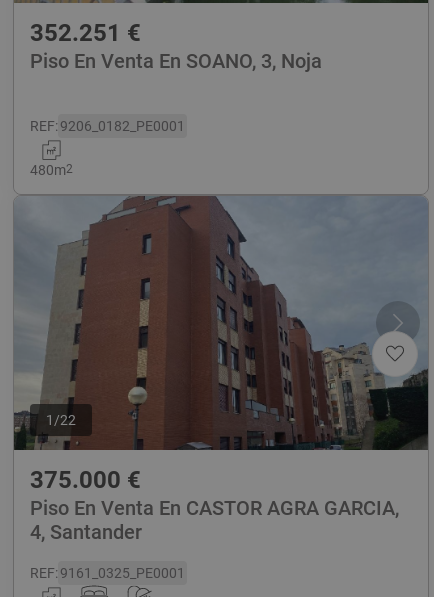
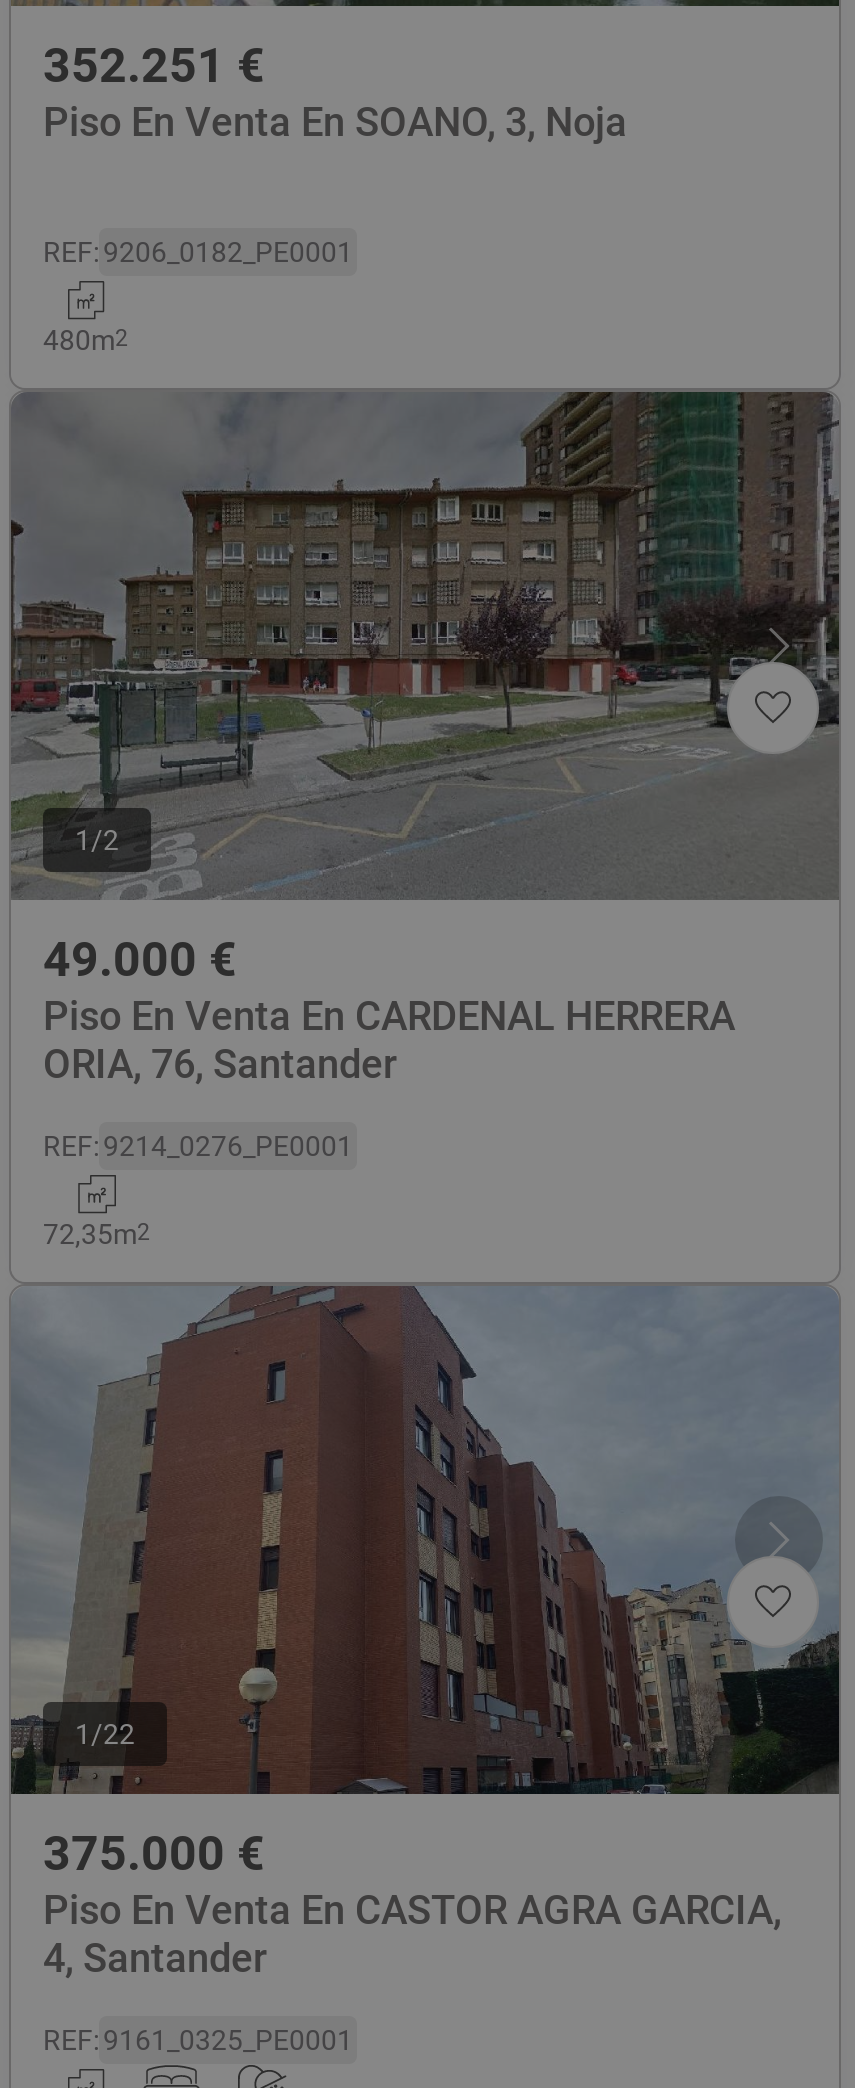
+ [image]
+ 1 /2
+ 49.000 €
+ Piso En Venta En CARDENAL HERRERA
+ ORIA, 76, Santander
+ REF: 9214_0276_PE0001
+ 72,35m2
